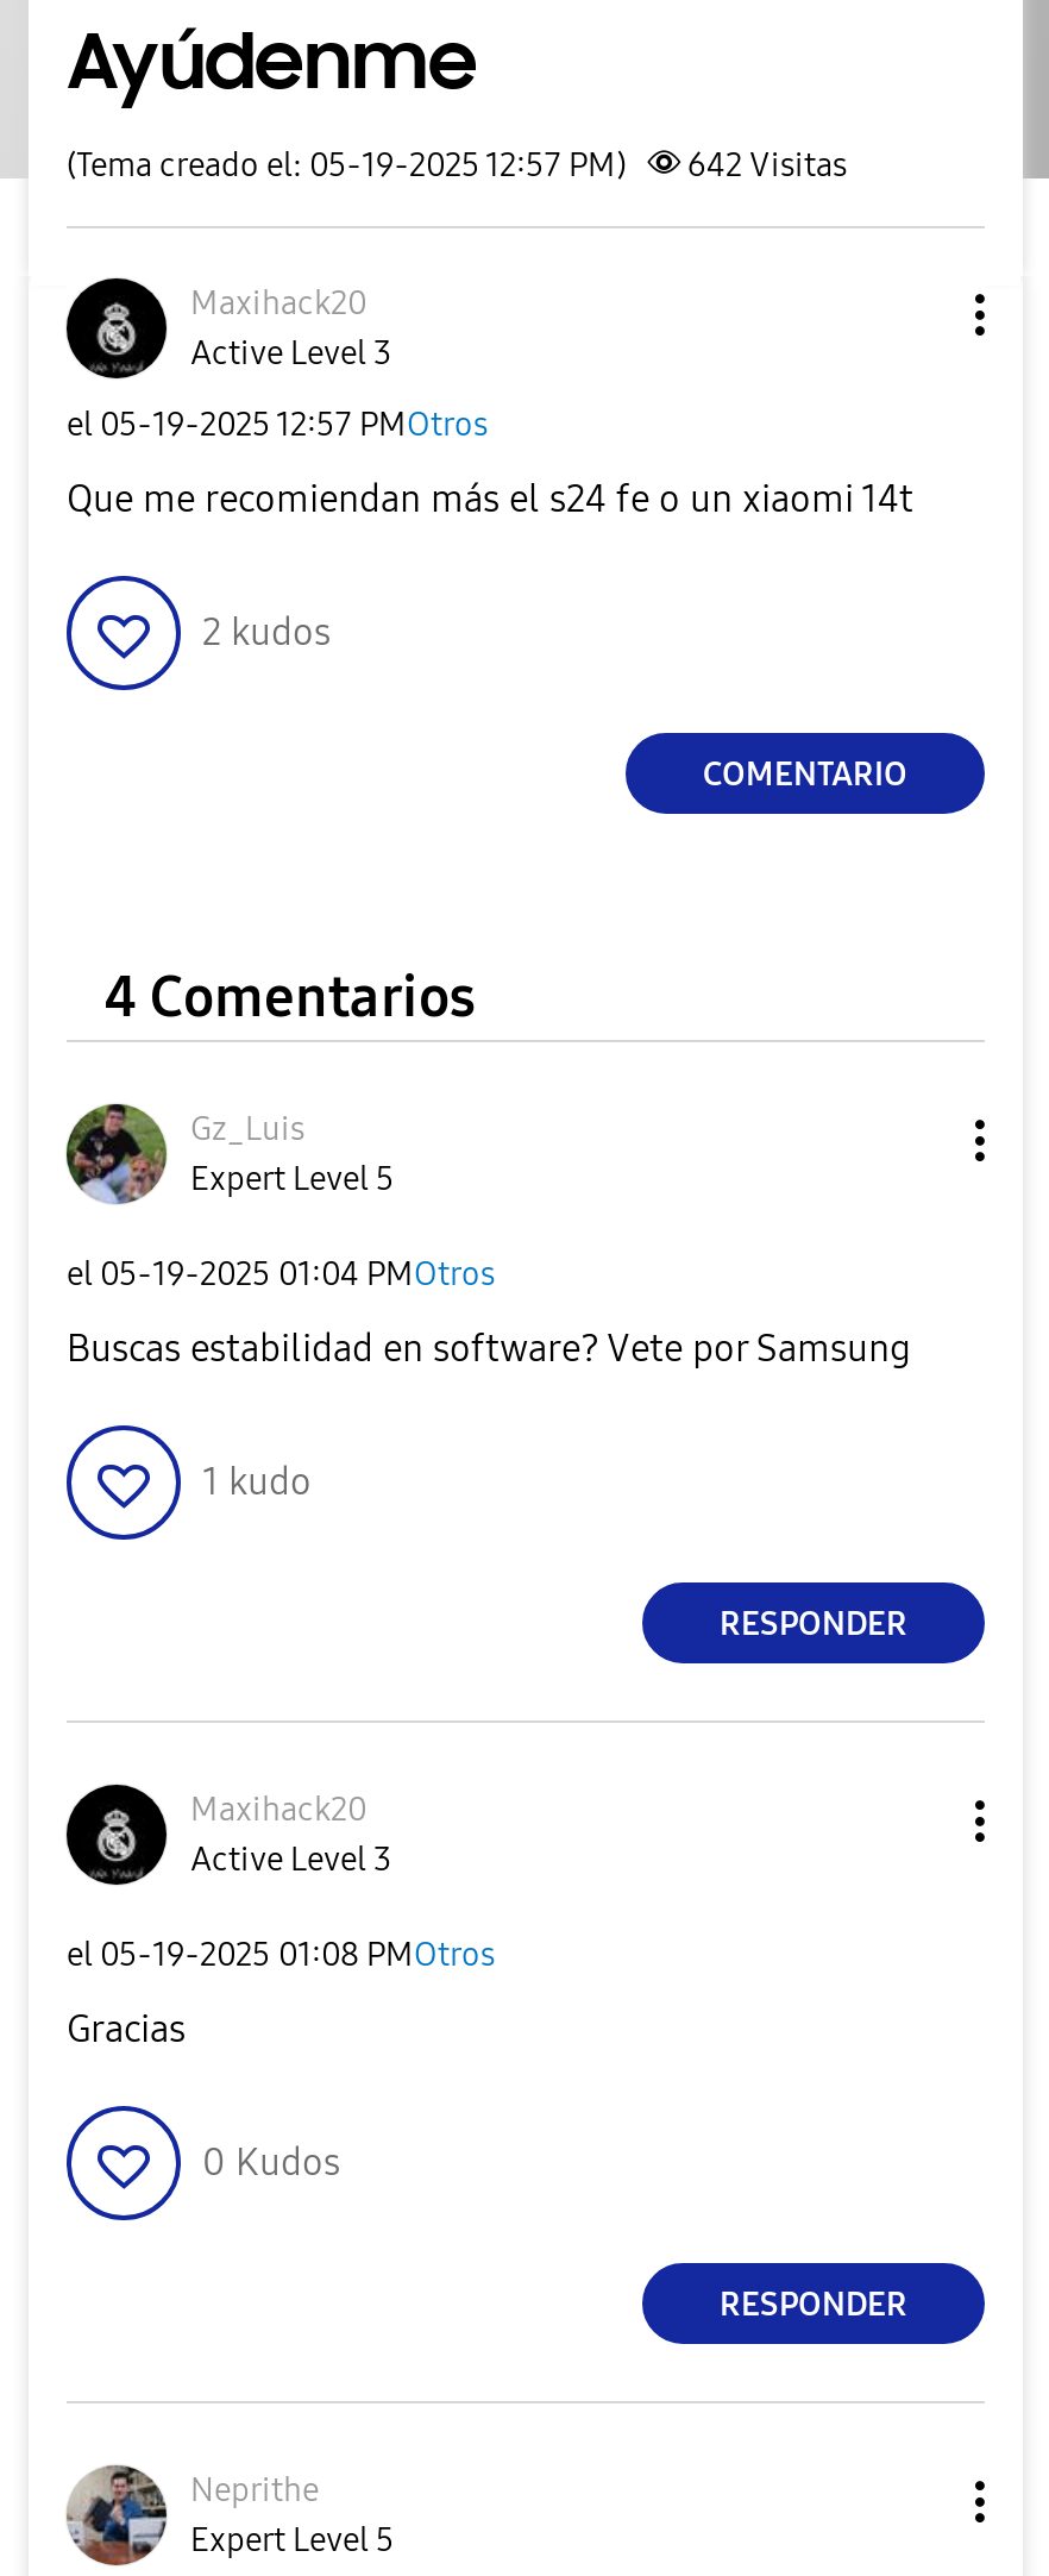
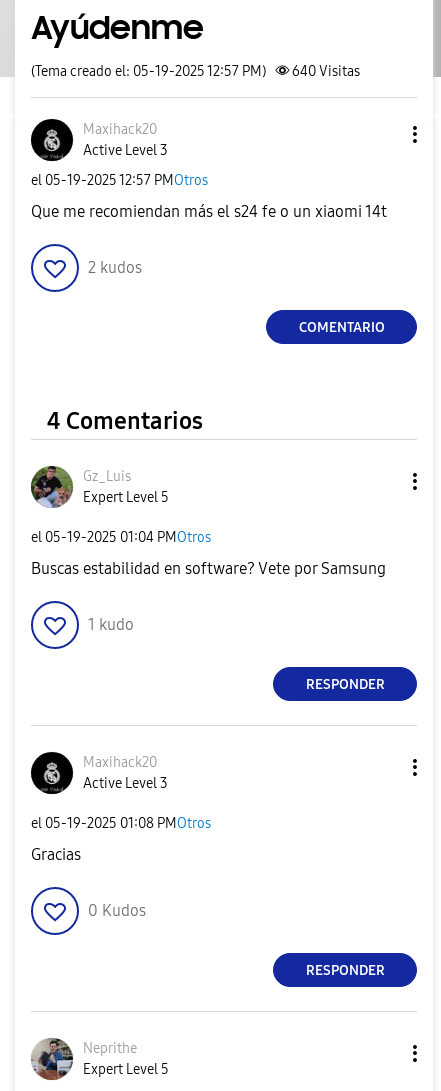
- (Tema creado el: 05-19-2025 12:57 PM) 642 Visitas
+ (Tema creado el: 05-19-2025 12:57 PM) 640 Visitas
